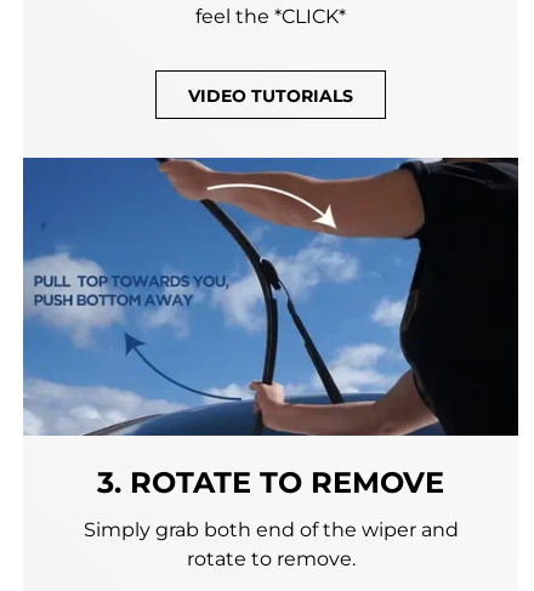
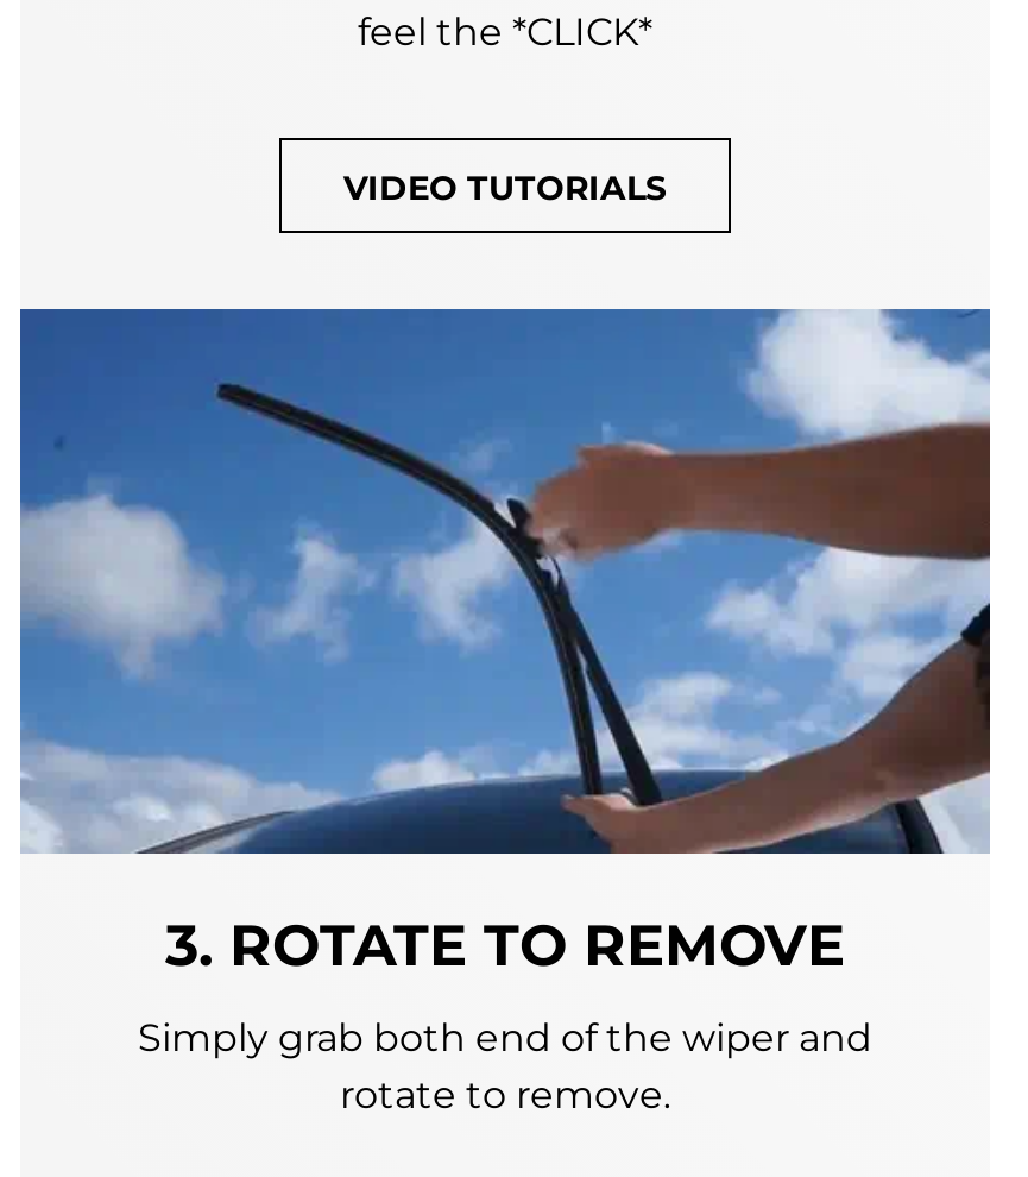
- [image]
+ [image]
